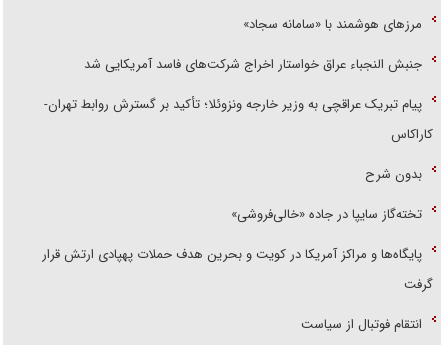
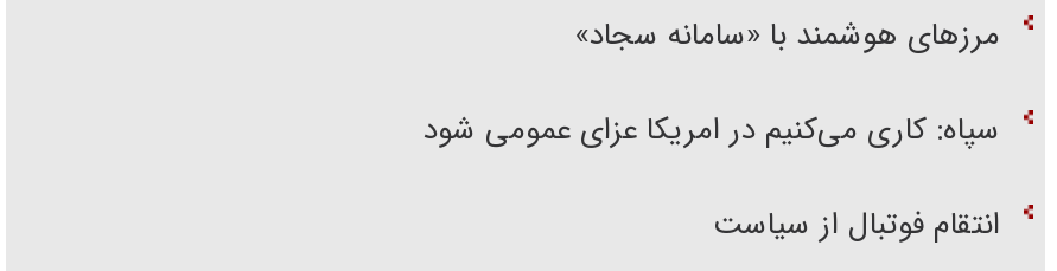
- جنبش النجباء عراق خواستار اخراج شرکت‌های فاسد آمریکایی شد
- پیام تبریک عراقچی به وزیر خارجه ونزوئلا؛ تأکید بر گسترش روابط تهران-
- کاراکاس
- بدون شرح
- تخته‌گاز سایپا در جاده «خالی‌فروشی»
- پایگاه‌ها و مراکز آمریکا در کویت و بحرین هدف حملات پهپادی ارتش قرار
- گرفت
+ سپاه: کاری می‌کنیم در امریکا عزای عمومی شود
